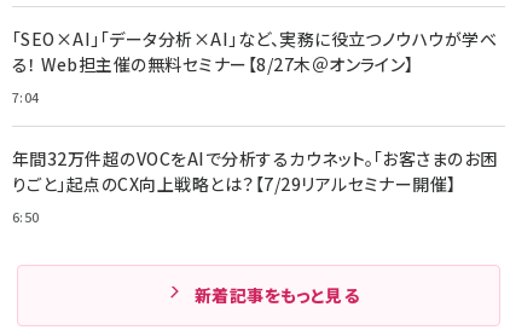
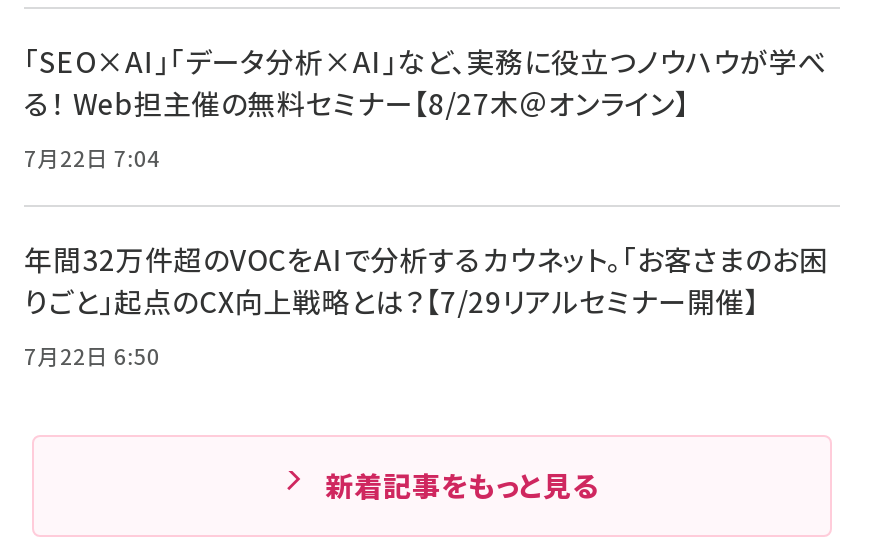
- 7:04
+ 7月22日 7:04

- 6:50
+ 7月22日 6:50
